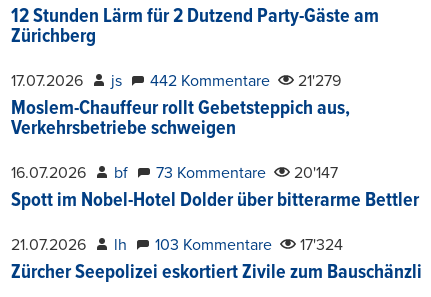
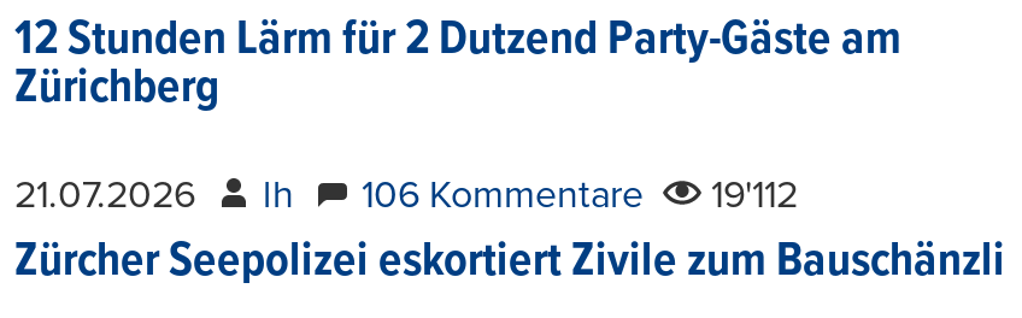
- 17.07.2026
- js
- 442 Kommentare
- 21'279
- Moslem-Chauffeur rollt Gebetsteppich aus,
- Verkehrsbetriebe schweigen
- 16.07.2026
- bf
- 73 Kommentare
- 20'147
- Spott im Nobel-Hotel Dolder über bitterarme Bettler

- 103 Kommentare
+ 106 Kommentare

- 17'324
+ 19'112
